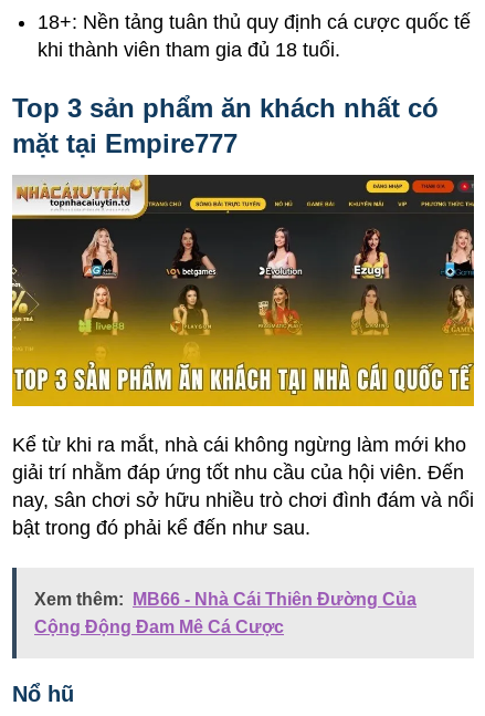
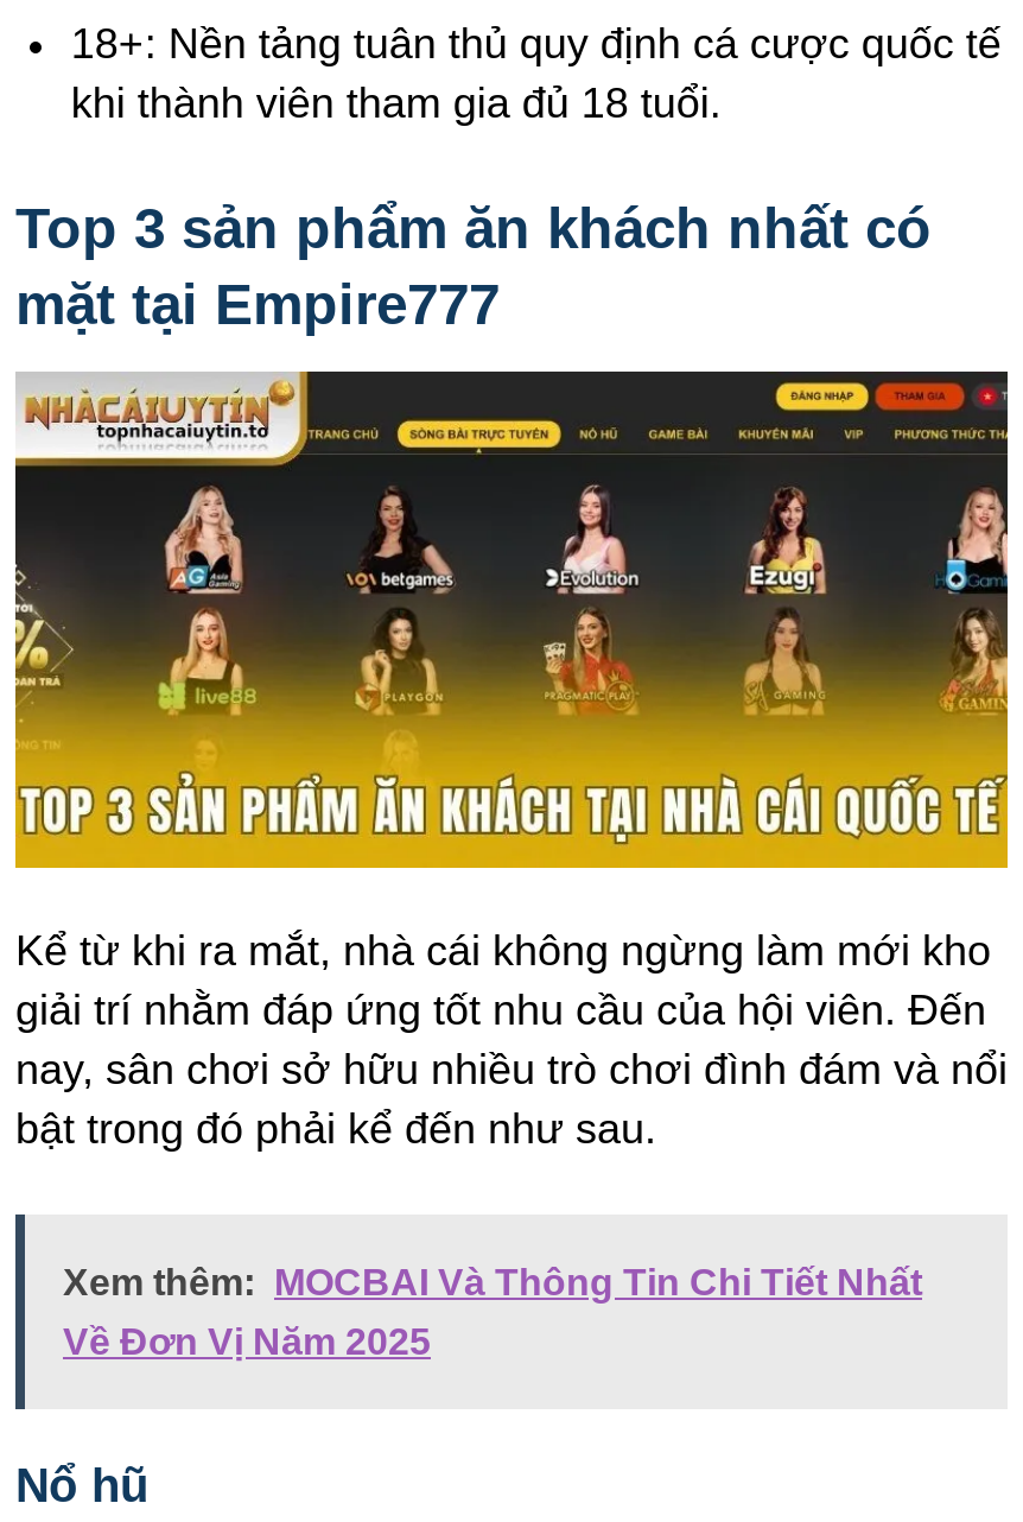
- Xem thêm: MB66 - Nhà Cái Thiên Đường Của
+ Xem thêm: MOCBAI Và Thông Tin Chi Tiết Nhất

- Cộng Động Đam Mê Cá Cược
+ Về Đơn Vị Năm 2025
